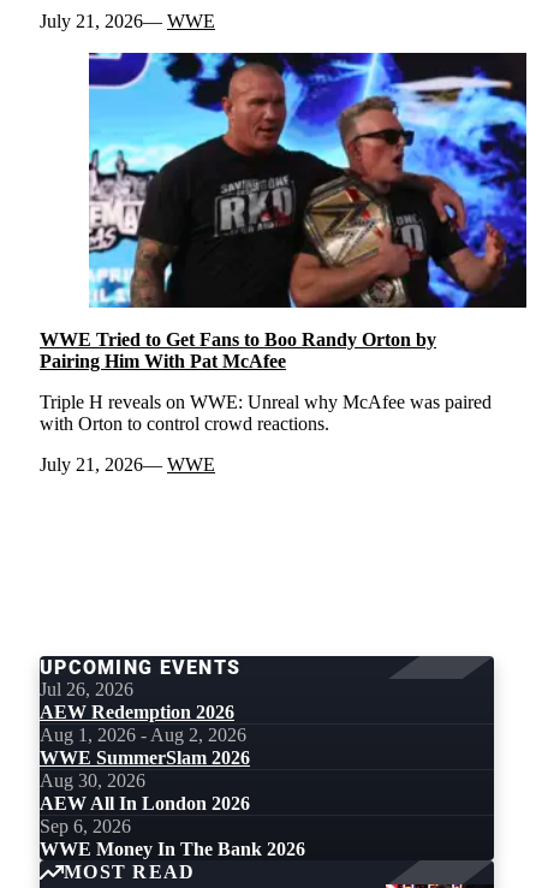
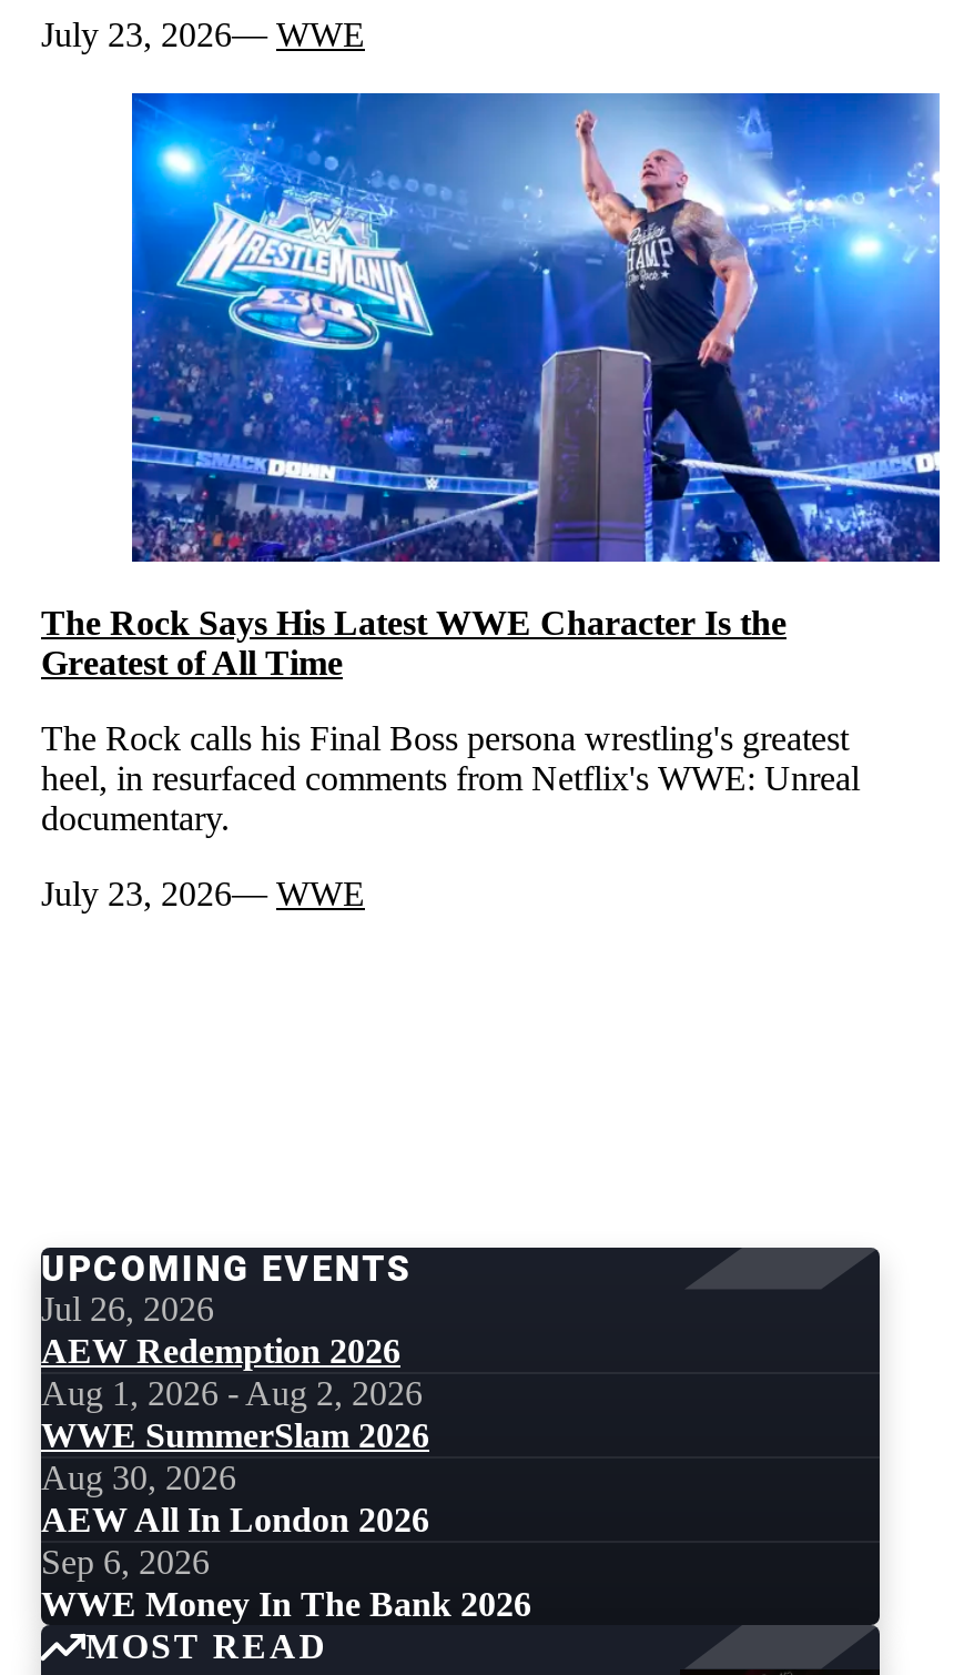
- July 21, 2026 WWE
+ July 23, 2026 WWE

- [image]
- WWE Tried to Get Fans to Boo Randy Orton by
- Pairing Him With Pat McAfee
+ [image]
+ The Rock Says His Latest WWE Character Is the
+ Greatest of All Time

- Triple H reveals on WWE: Unreal why McAfee was paired
- with Orton to control crowd reactions.
+ The Rock calls his Final Boss persona wrestling's greatest
+ heel, in resurfaced comments from Netflix's WWE: Unreal
+ documentary.

- July 21, 2026 WWE
+ July 23, 2026 WWE
